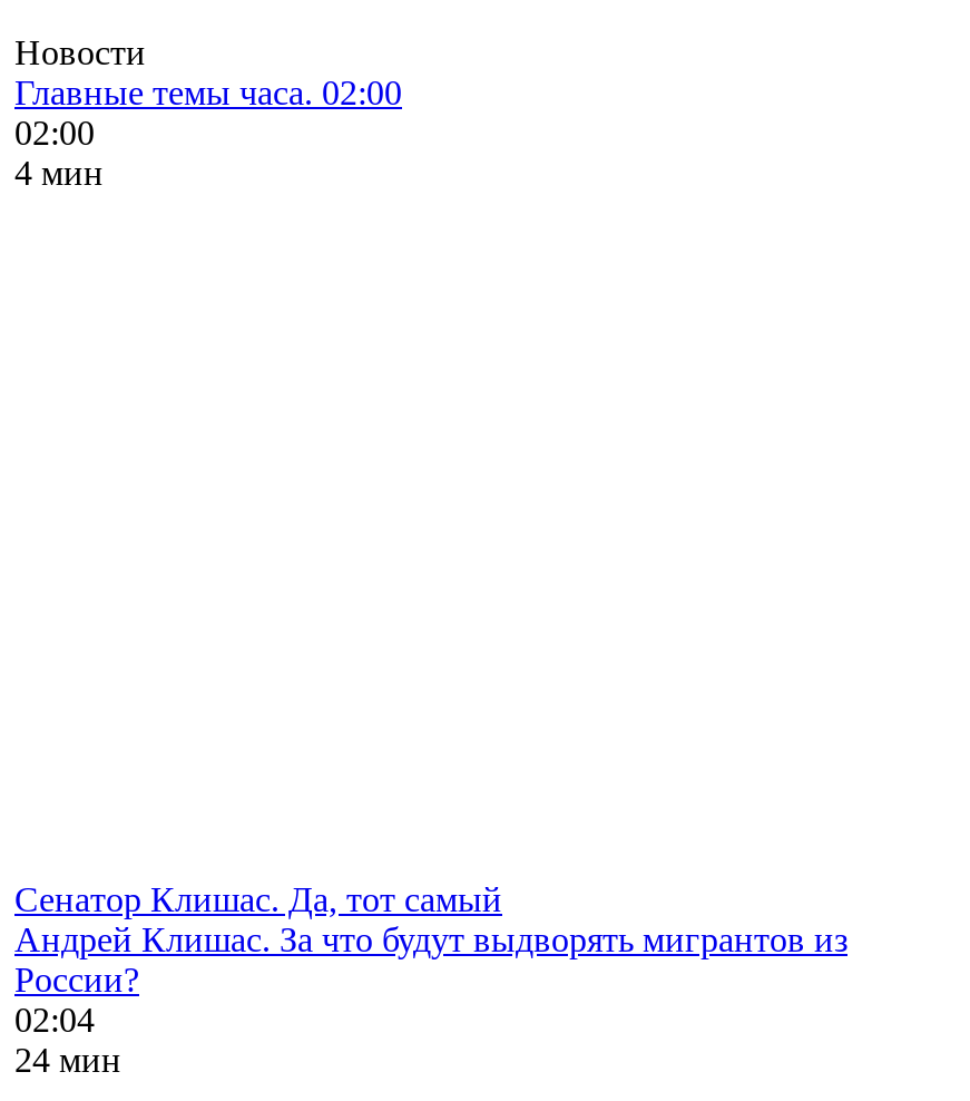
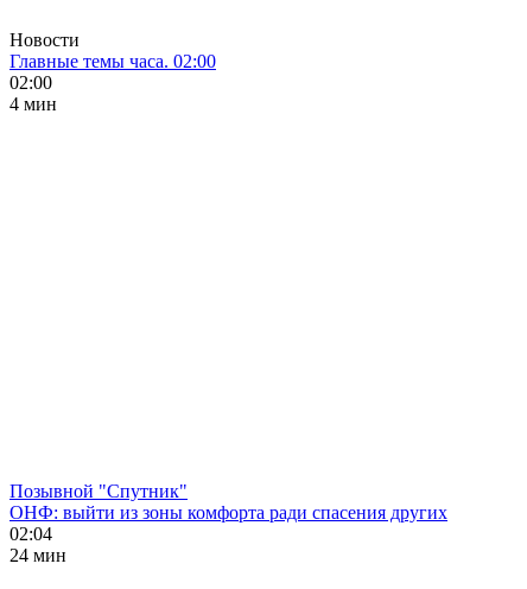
- Сенатор Клишас. Да, тот самый
- Андрей Клишас. За что будут выдворять мигрантов из
- России?
+ Позывной "Спутник"
+ ОНФ: выйти из зоны комфорта ради спасения других
